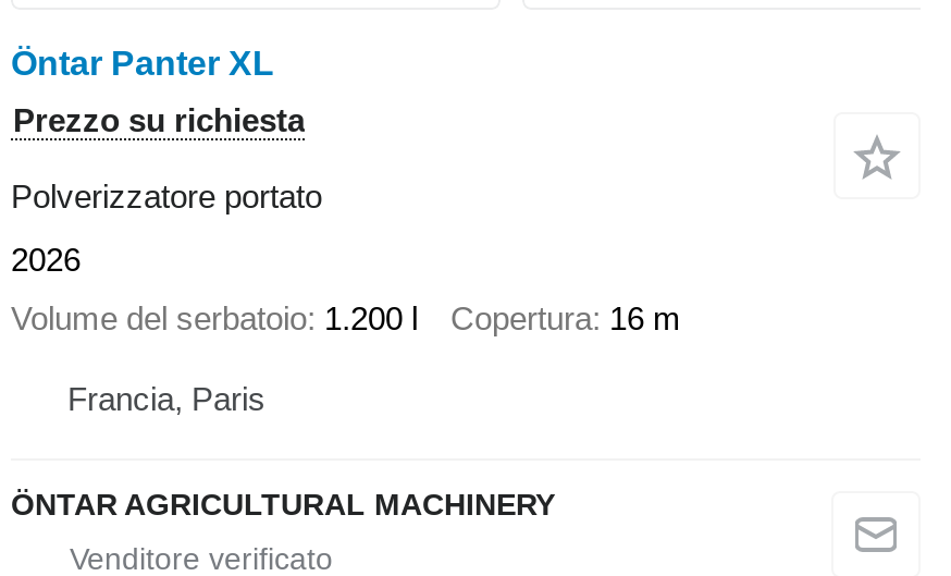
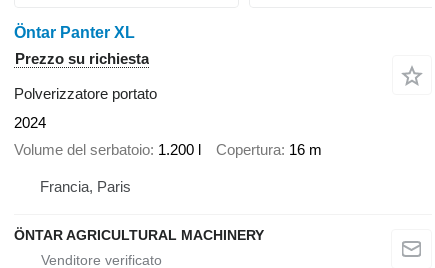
- 2026
+ 2024
